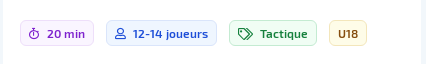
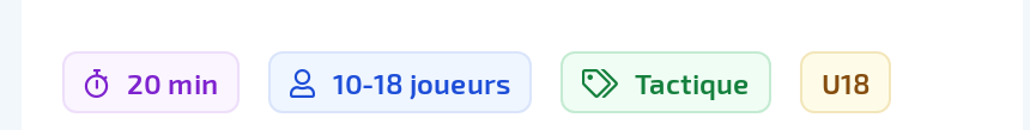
- 12-14 joueurs
+ 10-18 joueurs
